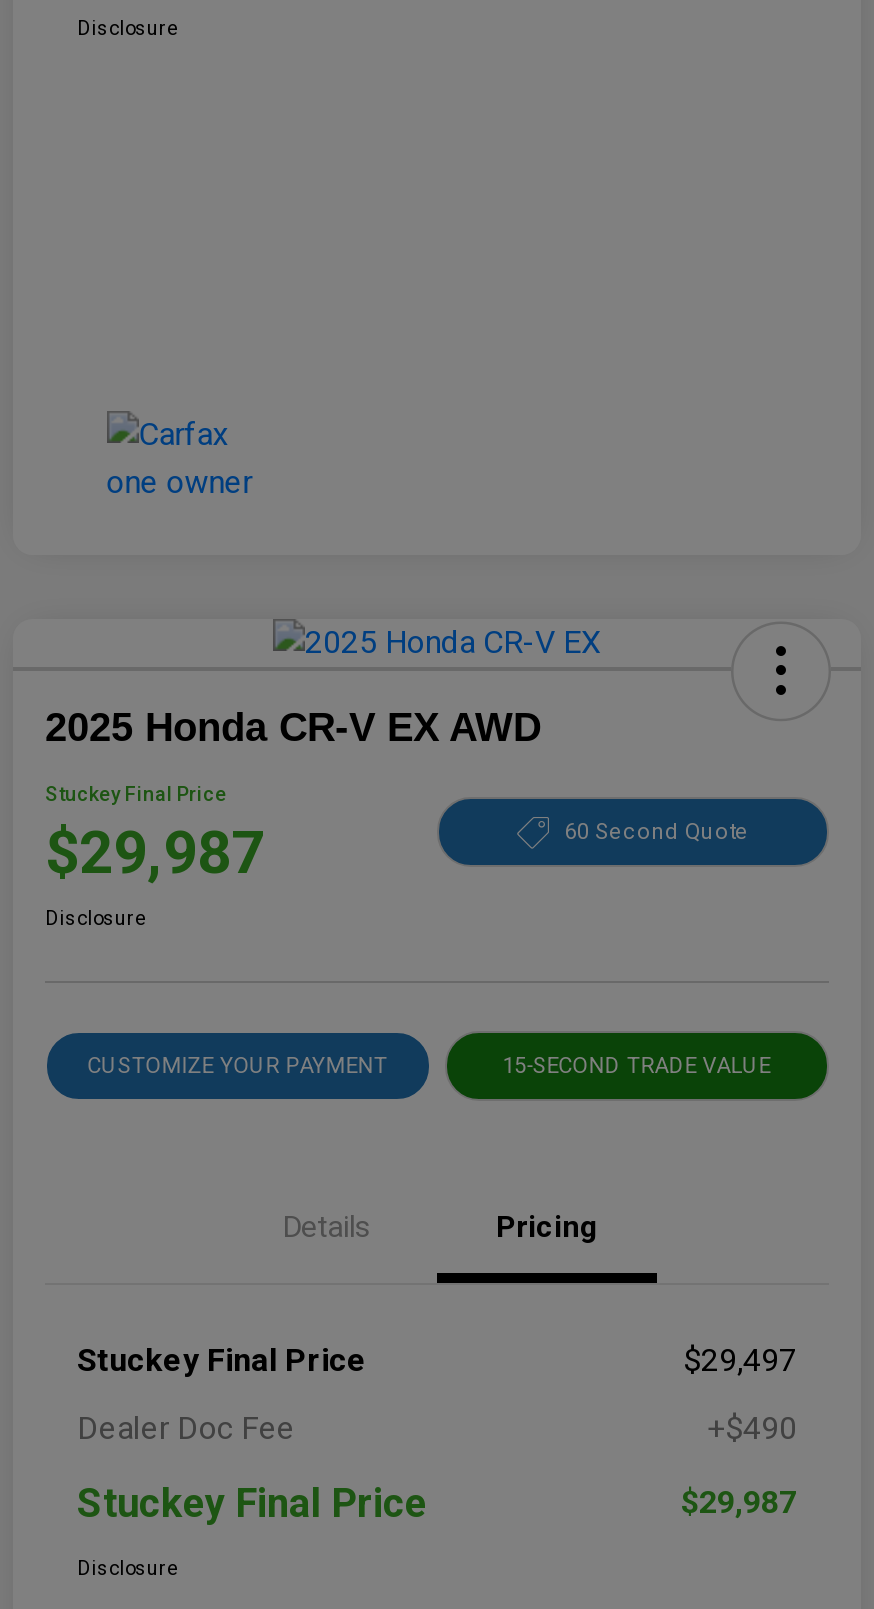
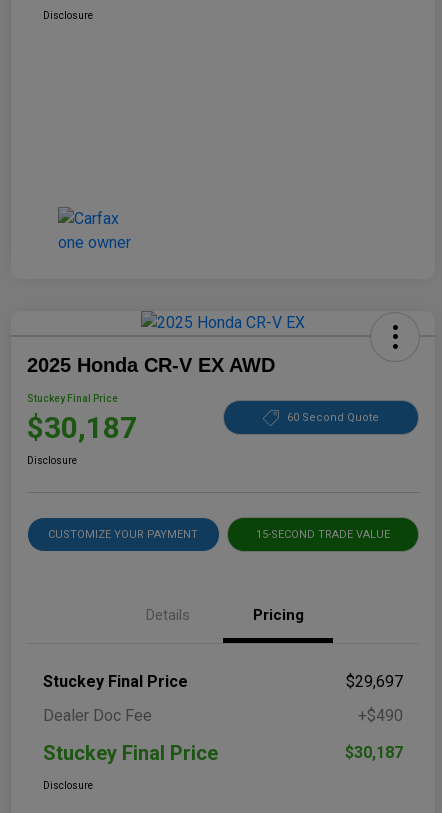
- $29,987
+ $30,187

- $29,497
+ $29,697

- $29,987
+ $30,187
